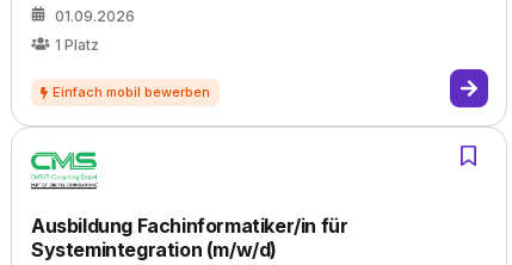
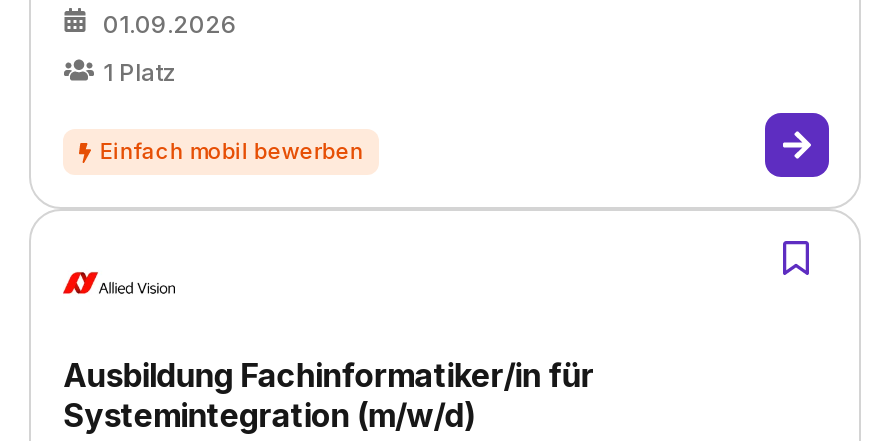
- [image]
+ [image]
